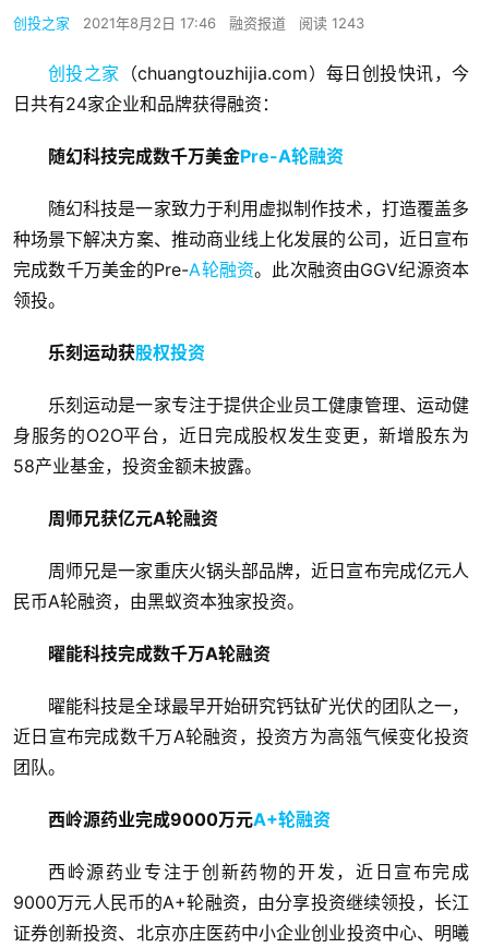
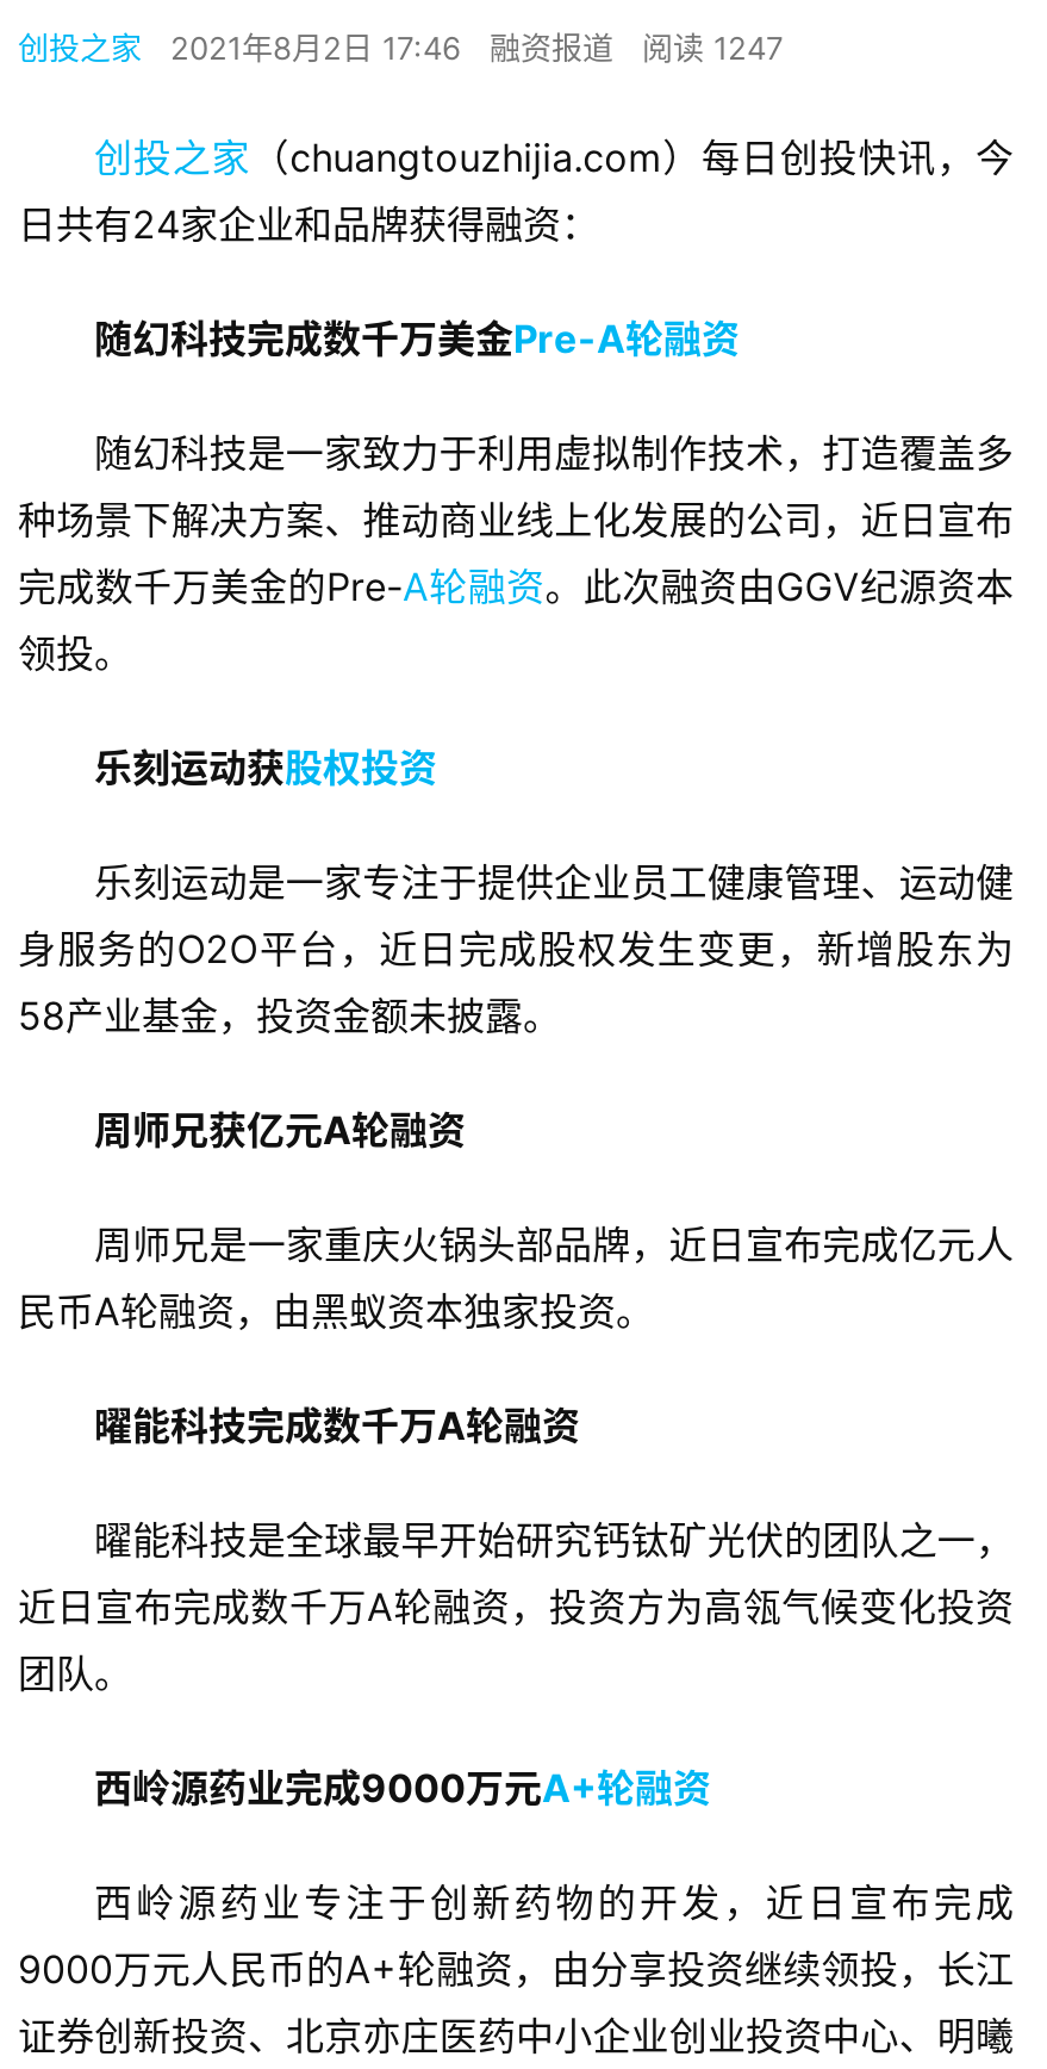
- 创投之家 2021年8月2日 17:46 融资报道 阅读 1243
+ 创投之家 2021年8月2日 17:46 融资报道 阅读 1247
